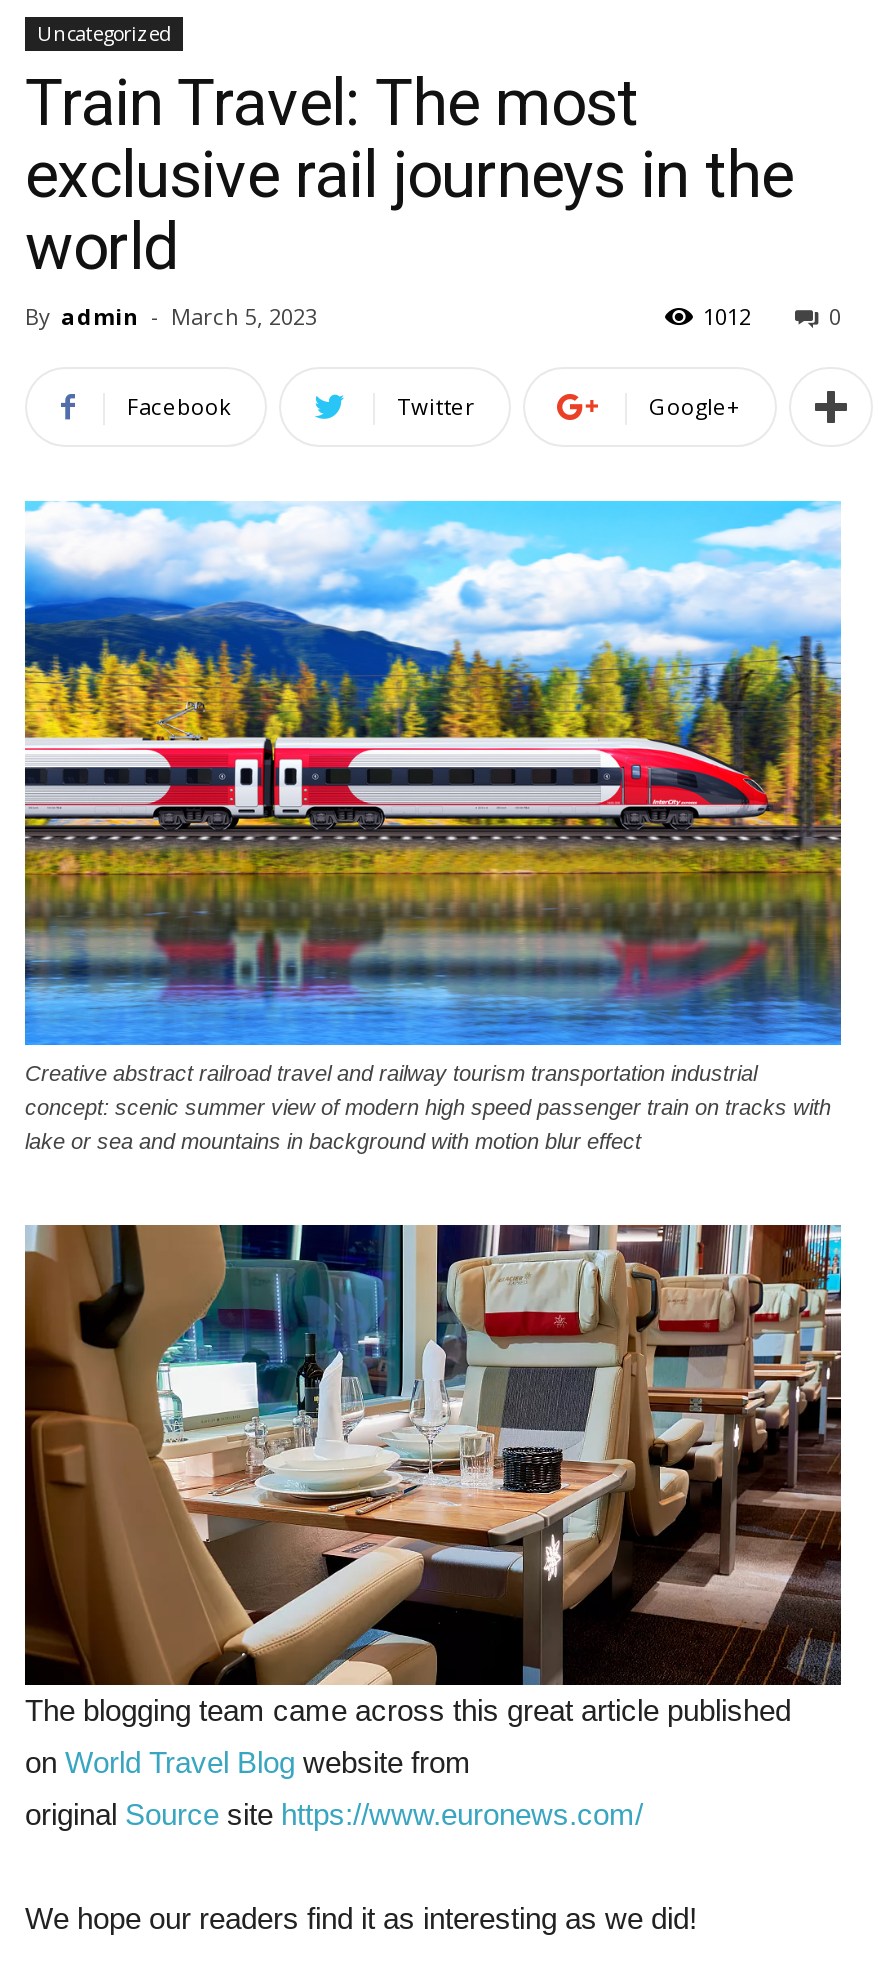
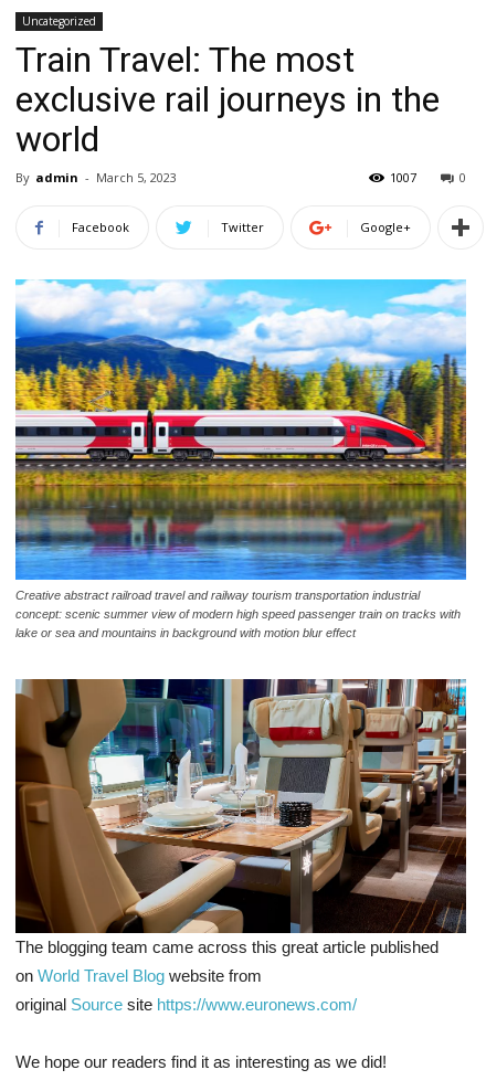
- 1012
+ 1007
